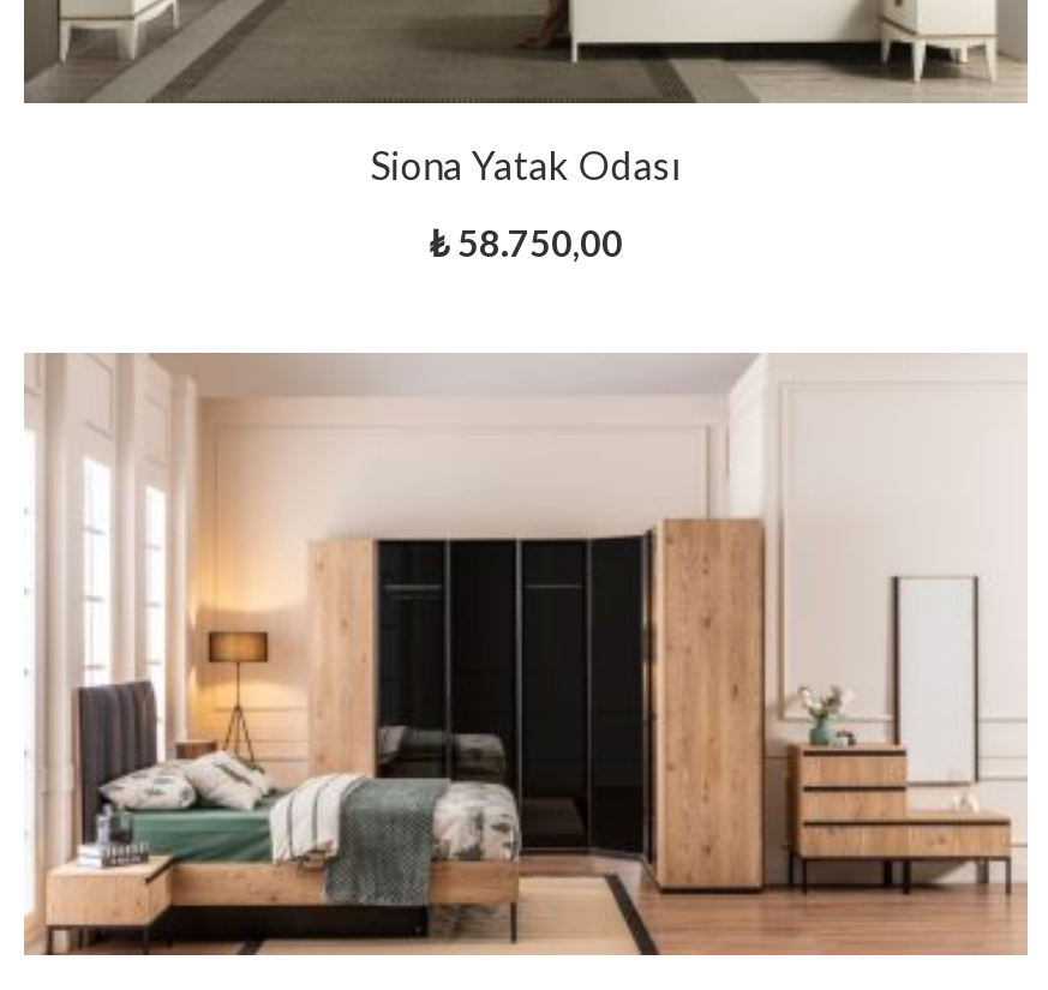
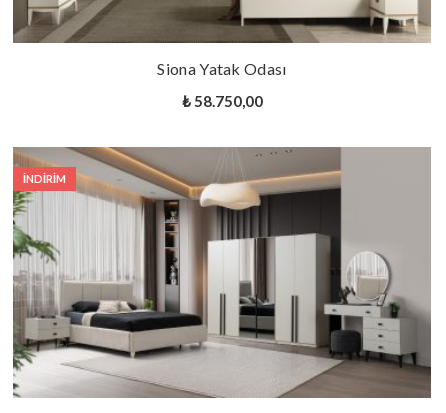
+ İNDIRIM

- [image]
+ [image]
